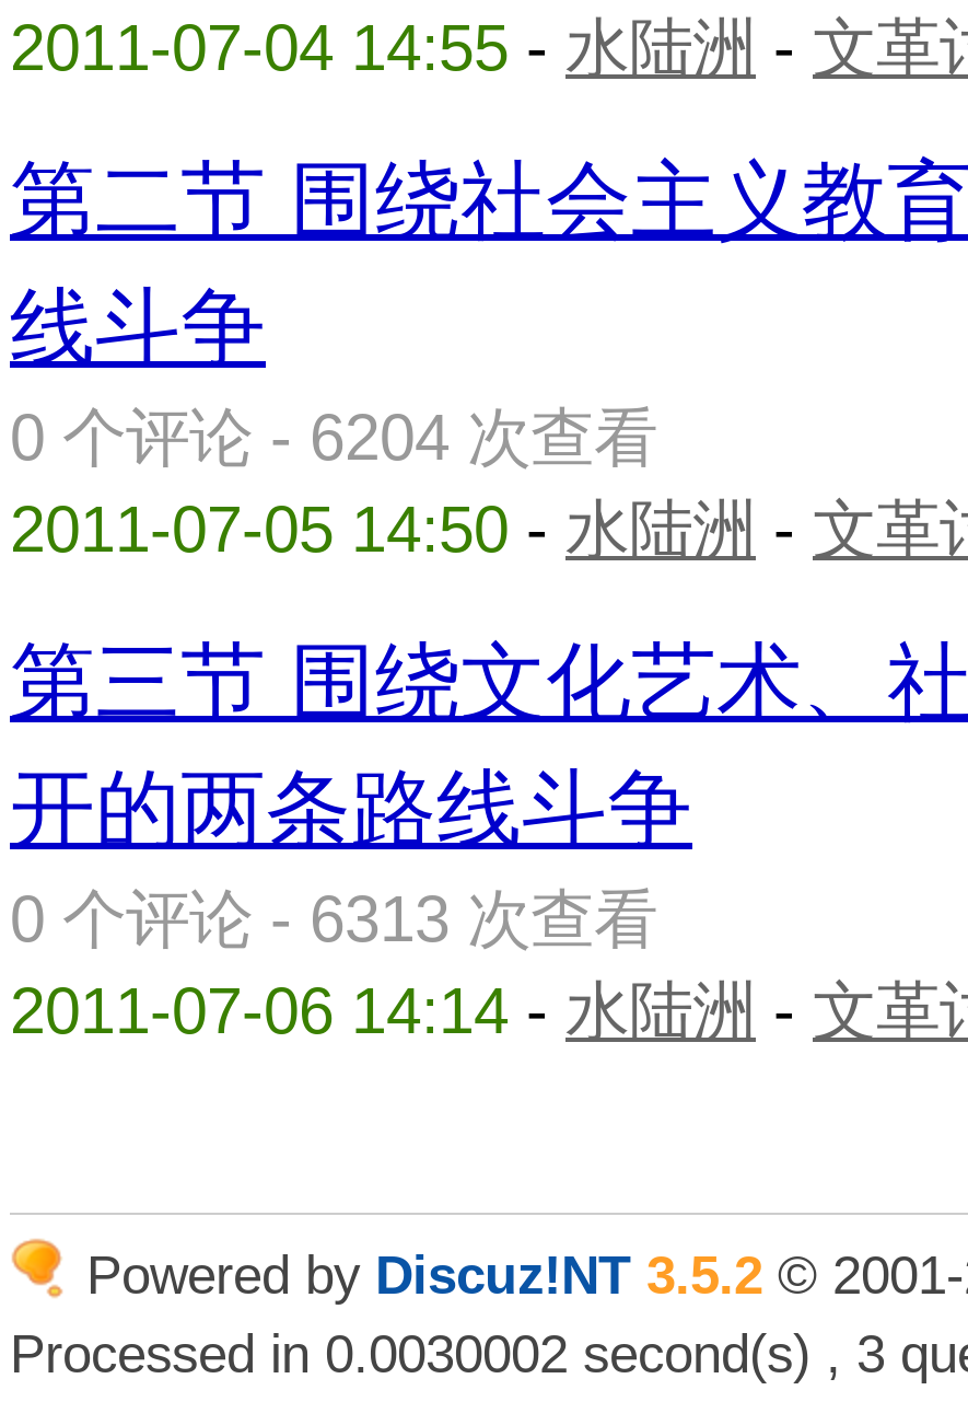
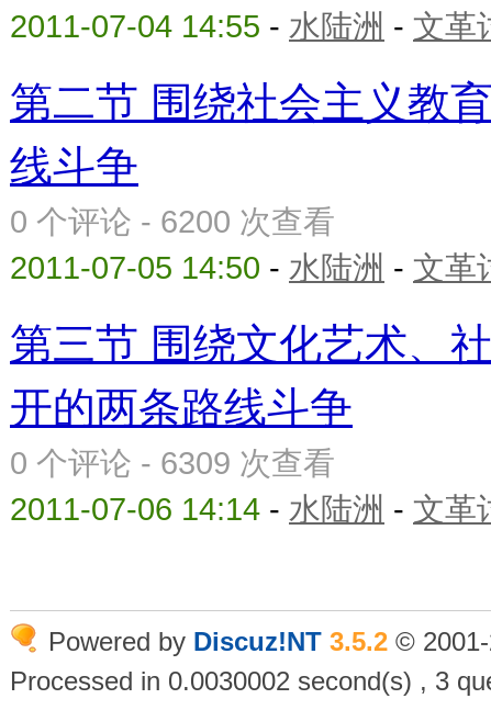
- 0 个评论 - 6204 次查看
+ 0 个评论 - 6200 次查看

- 0 个评论 - 6313 次查看
+ 0 个评论 - 6309 次查看
